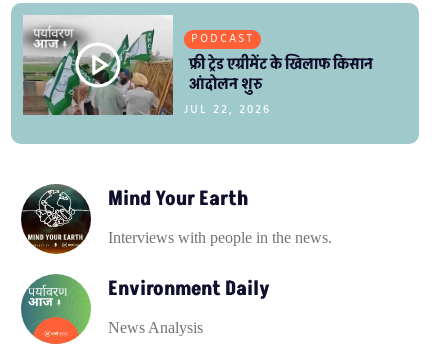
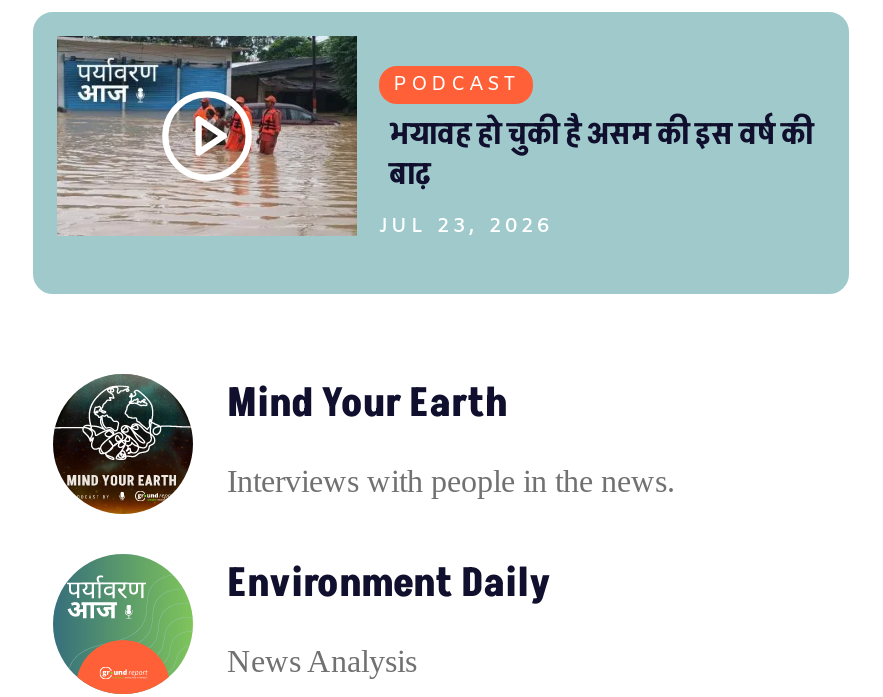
- [image]
- फ्री ट्रेड एग्रीमेंट के खिलाफ किसान
- आंदोलन शुरु
- JUL 22, 2026
+ [image]
+ भयावह हो चुकी है असम की इस वर्ष की
+ बाढ़
+ JUL 23, 2026
